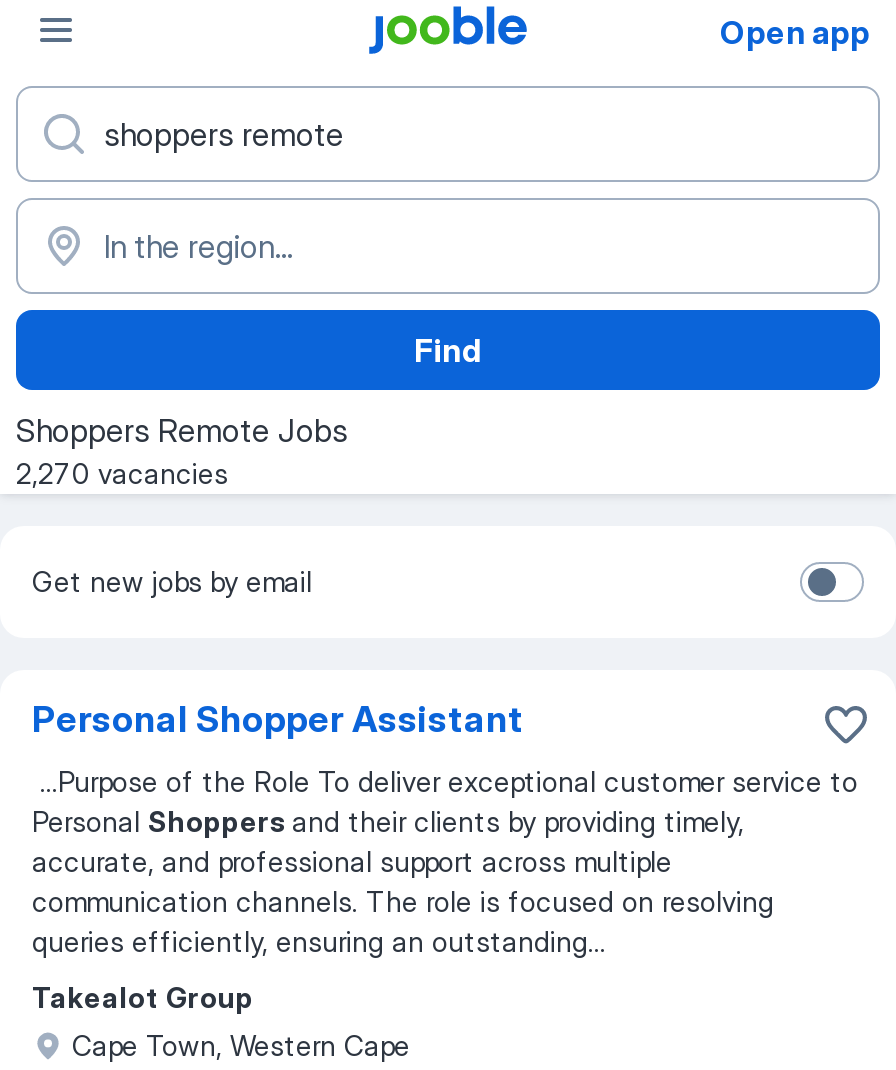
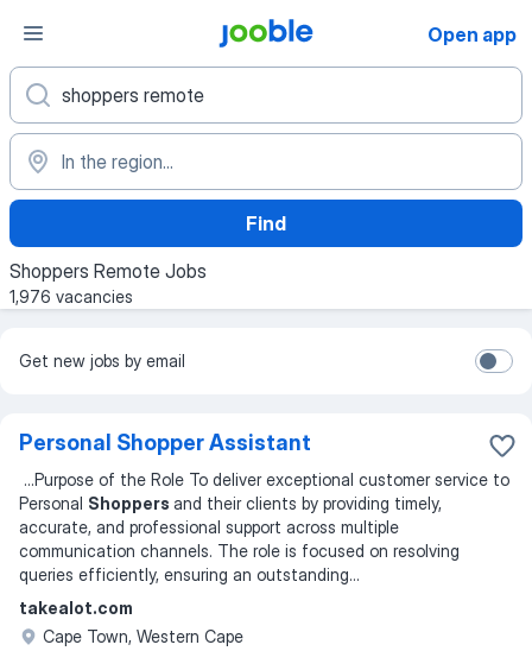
- 2,270 vacancies
+ 1,976 vacancies

- Takealot Group
+ takealot.com
